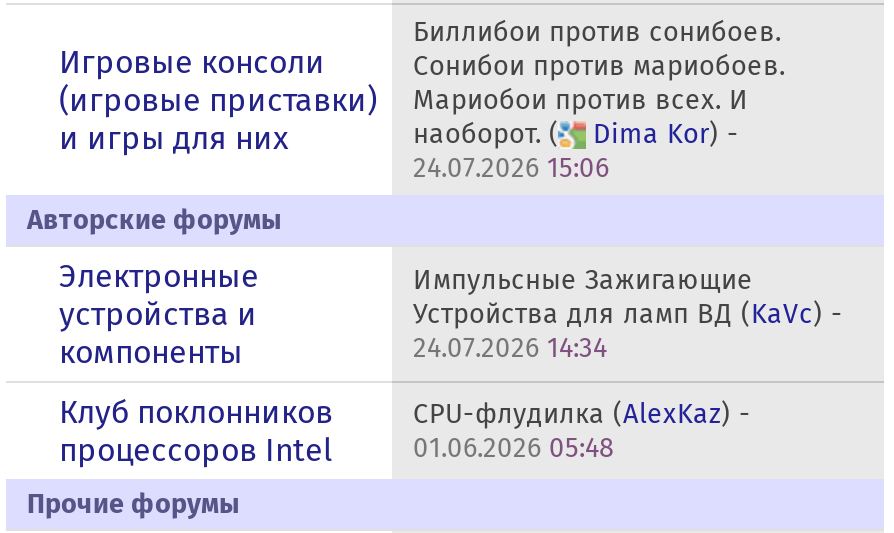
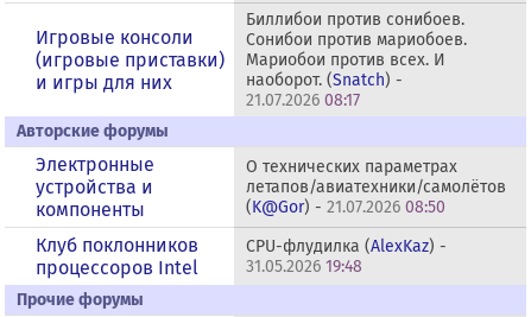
- наоборот. (
- Dima Kor) -
- 24.07.2026 15:06
+ наоборот. (Snatch) -
+ 21.07.2026 08:17

- Импульсные Зажигающие
- Устройства для ламп ВД (KaVc) -
- 24.07.2026 14:34
+ О технических параметрах
+ летапов/авиатехники/самолётов
+ (K@Gor) - 21.07.2026 08:50

- 01.06.2026 05:48
+ 31.05.2026 19:48
